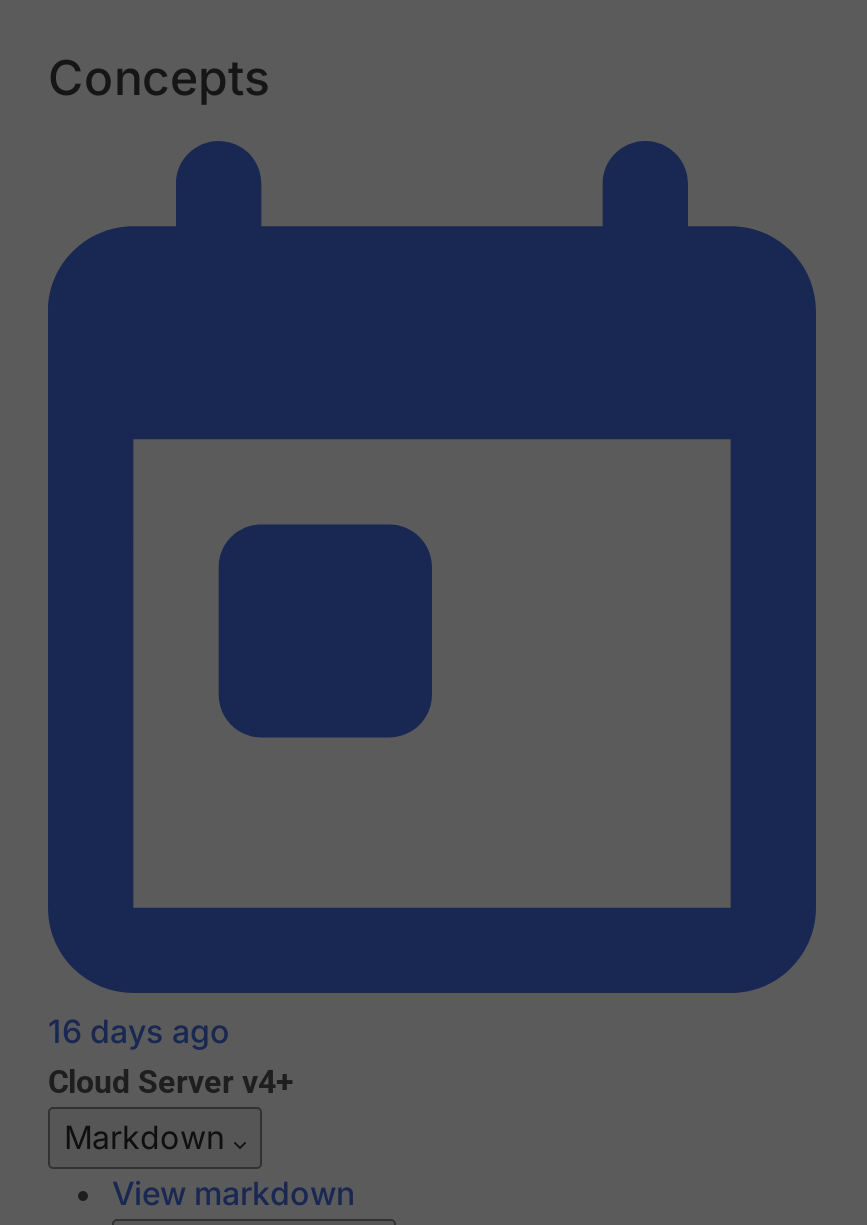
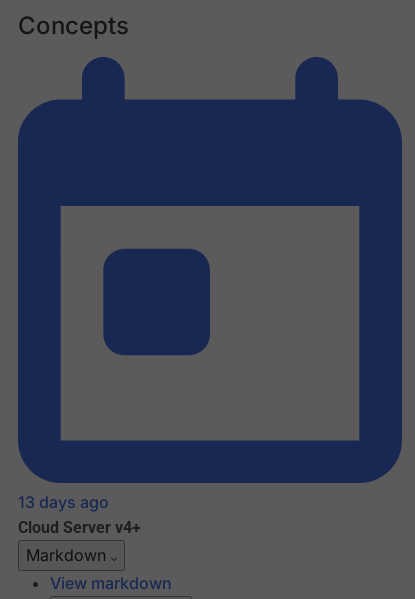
- 16 days ago
+ 13 days ago
